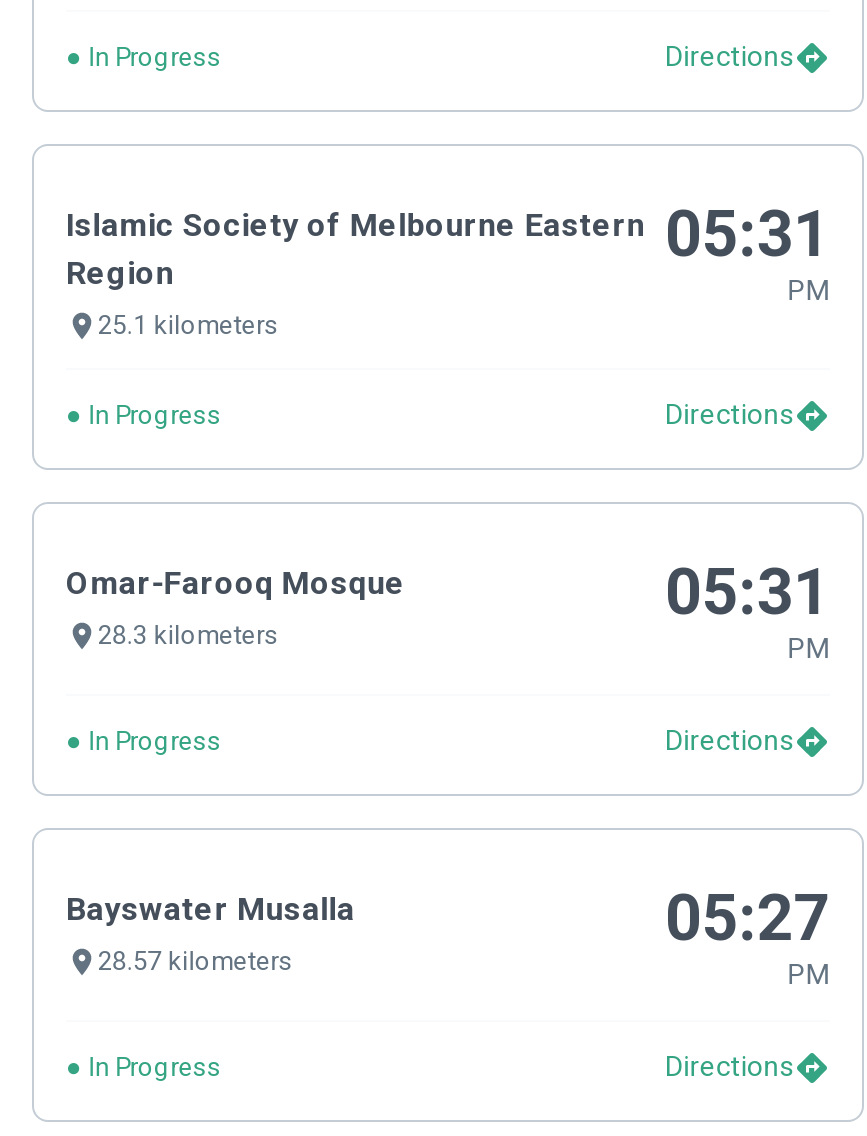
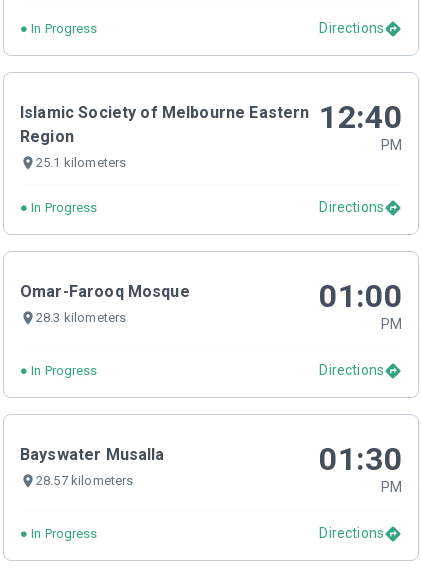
- Islamic Society of Melbourne Eastern 05:31
+ Islamic Society of Melbourne Eastern 12:40

- 05:31
+ 01:00

- 05:27
+ 01:30
